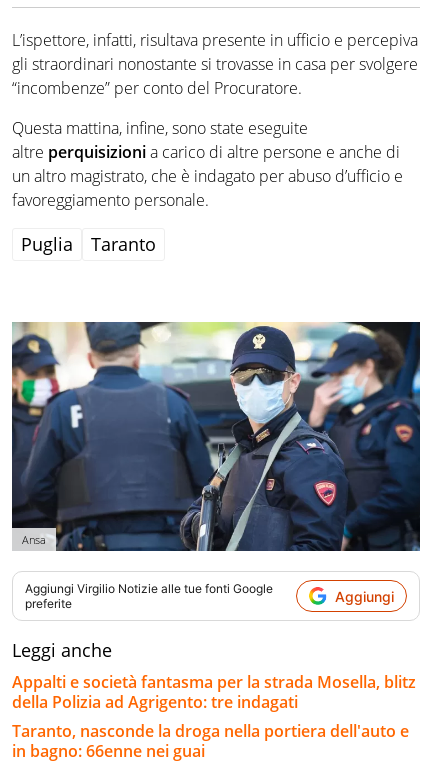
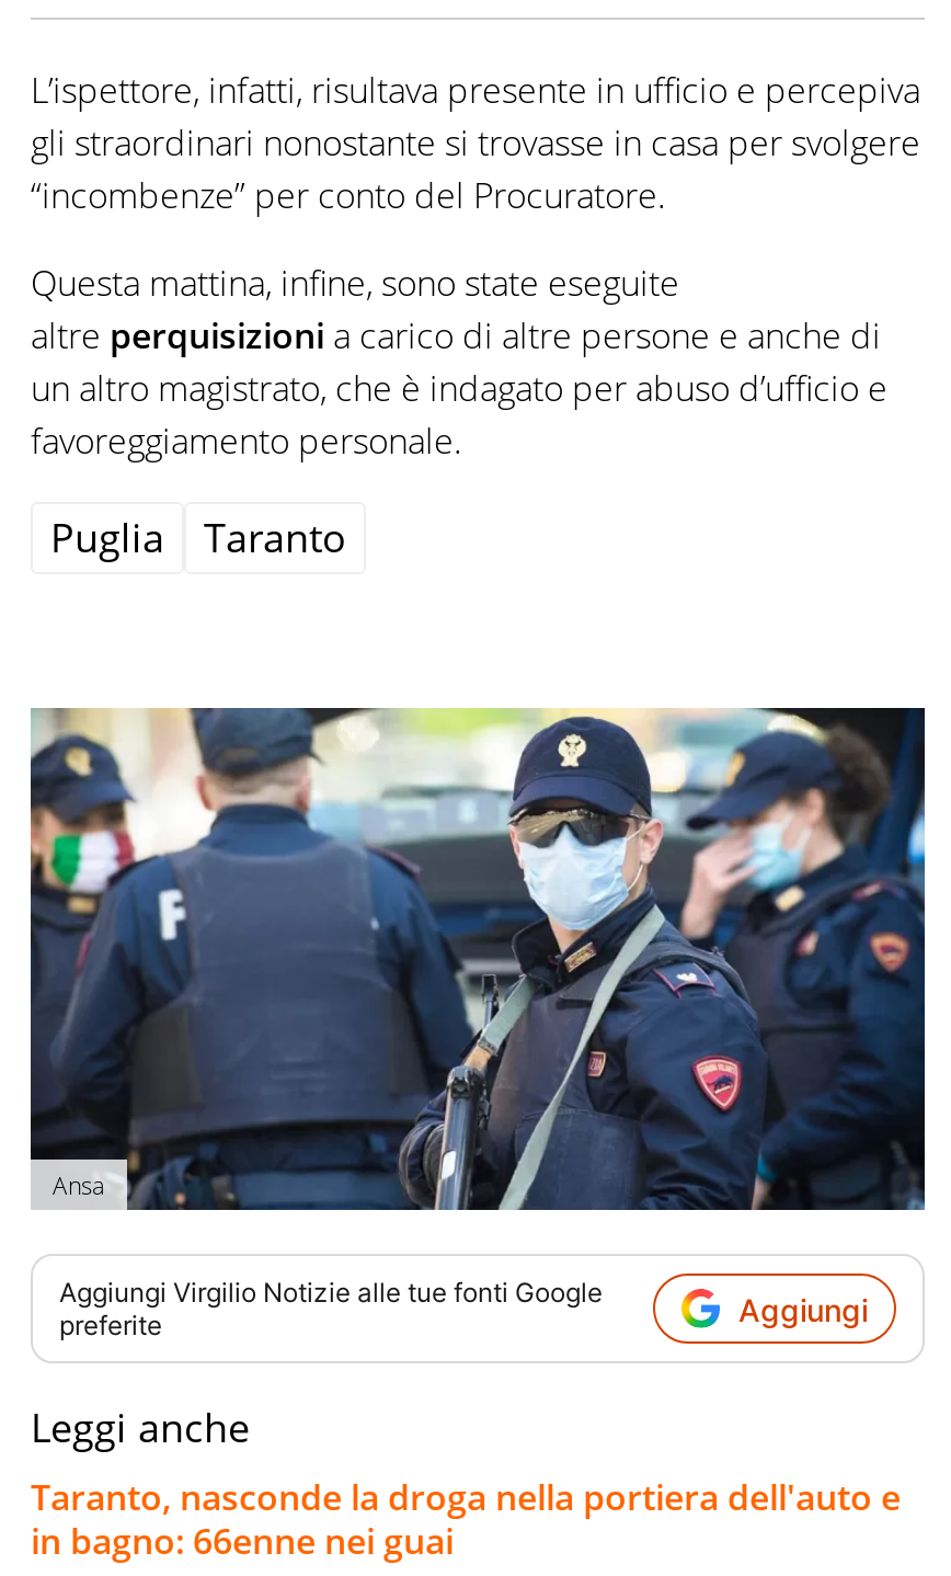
- Appalti e società fantasma per la strada Mosella, blitz
- della Polizia ad Agrigento: tre indagati
